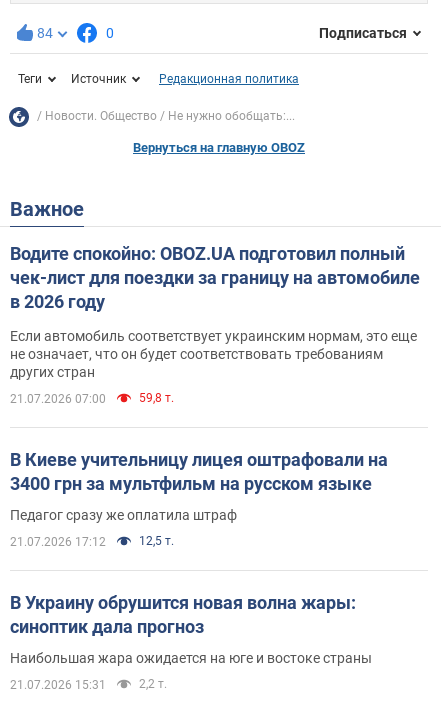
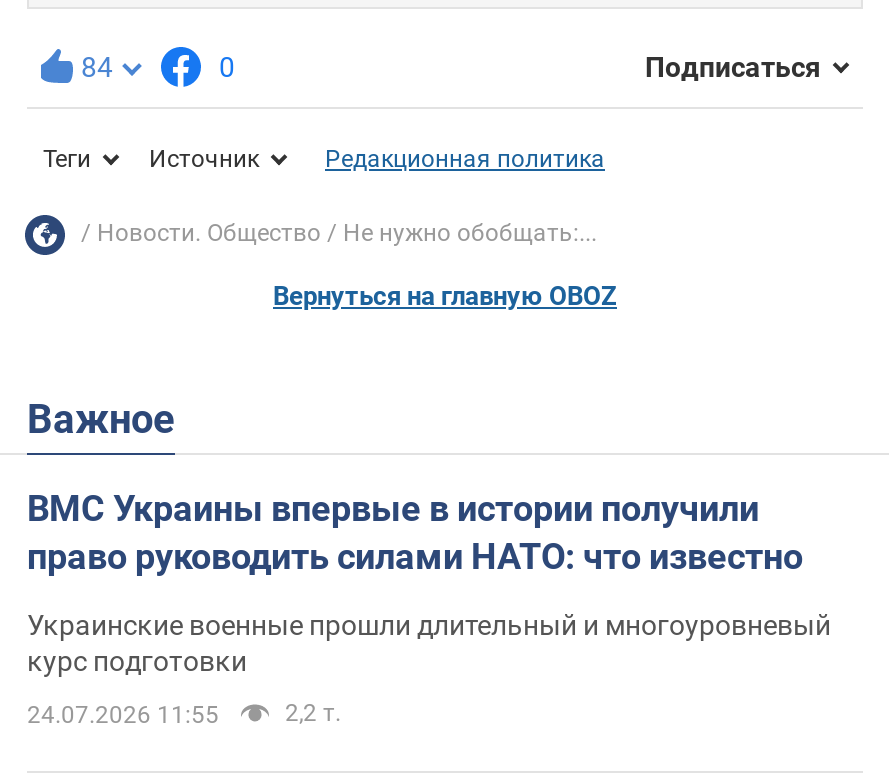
- Водите спокойно: OBOZ.UA подготовил полный
- чек-лист для поездки за границу на автомобиле
- в 2026 году
- Если автомобиль соответствует украинским нормам, это еще
- не означает, что он будет соответствовать требованиям
- других стран
- 21.07.2026 07:00
- 59,8 т.
- В Киеве учительницу лицея оштрафовали на
- 3400 грн за мультфильм на русском языке
- Педагог сразу же оплатила штраф
- 21.07.2026 17:12
- 12,5 т.
- В Украину обрушится новая волна жары:
- синоптик дала прогноз
- Наибольшая жара ожидается на юге и востоке страны
- 21.07.2026 15:31
+ ВМС Украины впервые в истории получили
+ право руководить силами НАТО: что известно
+ Украинские военные прошли длительный и многоуровневый
+ курс подготовки
+ 24.07.2026 11:55
